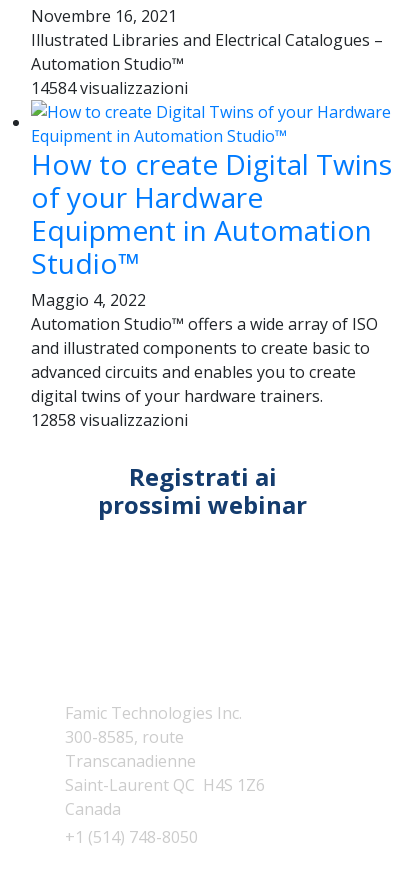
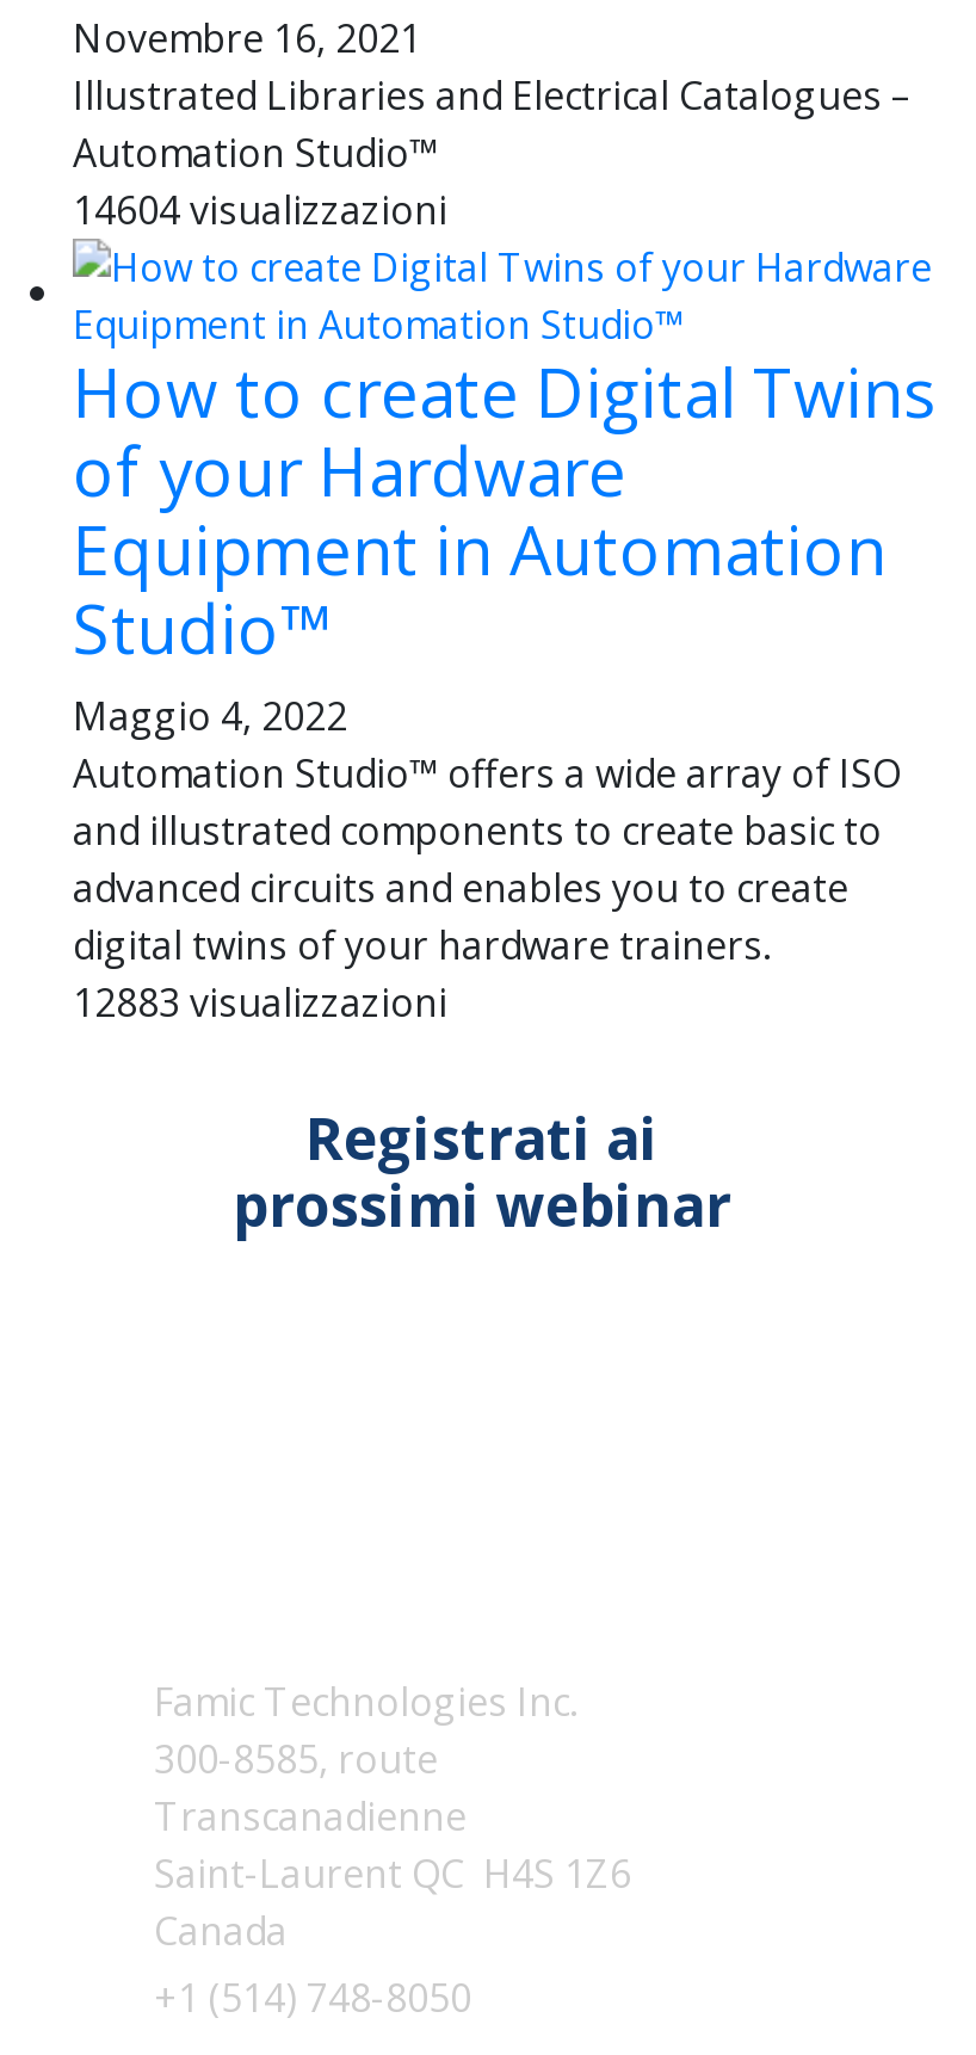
- 14584 visualizzazioni
+ 14604 visualizzazioni

- 12858 visualizzazioni
+ 12883 visualizzazioni
